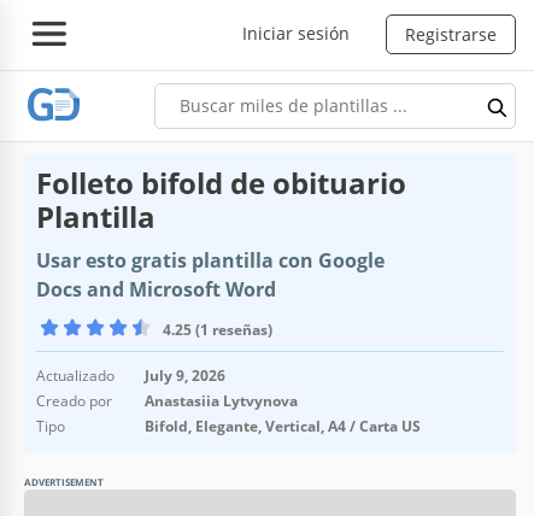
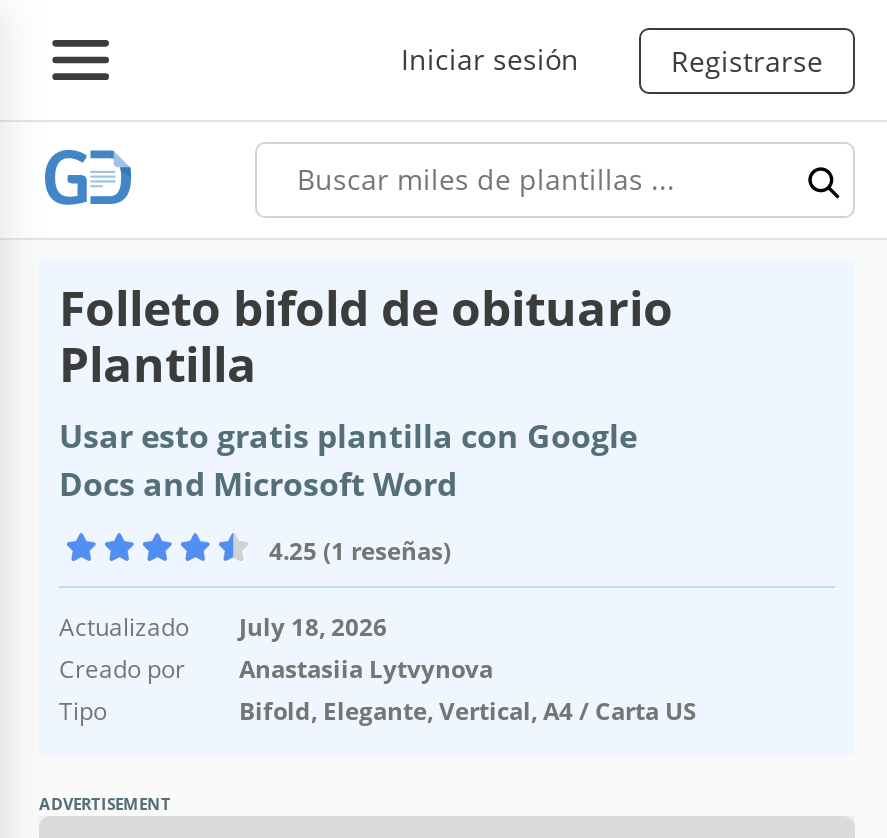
- Actualizado July 9, 2026
+ Actualizado July 18, 2026
